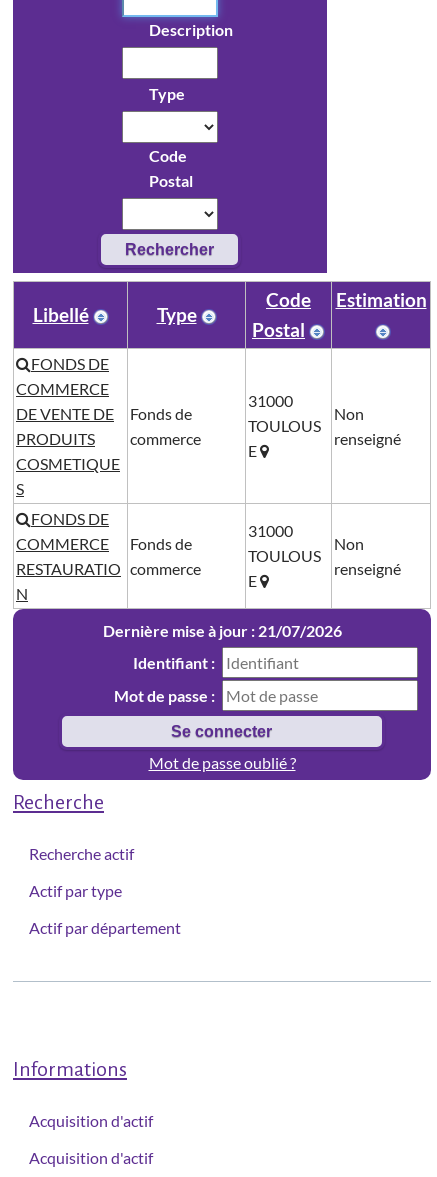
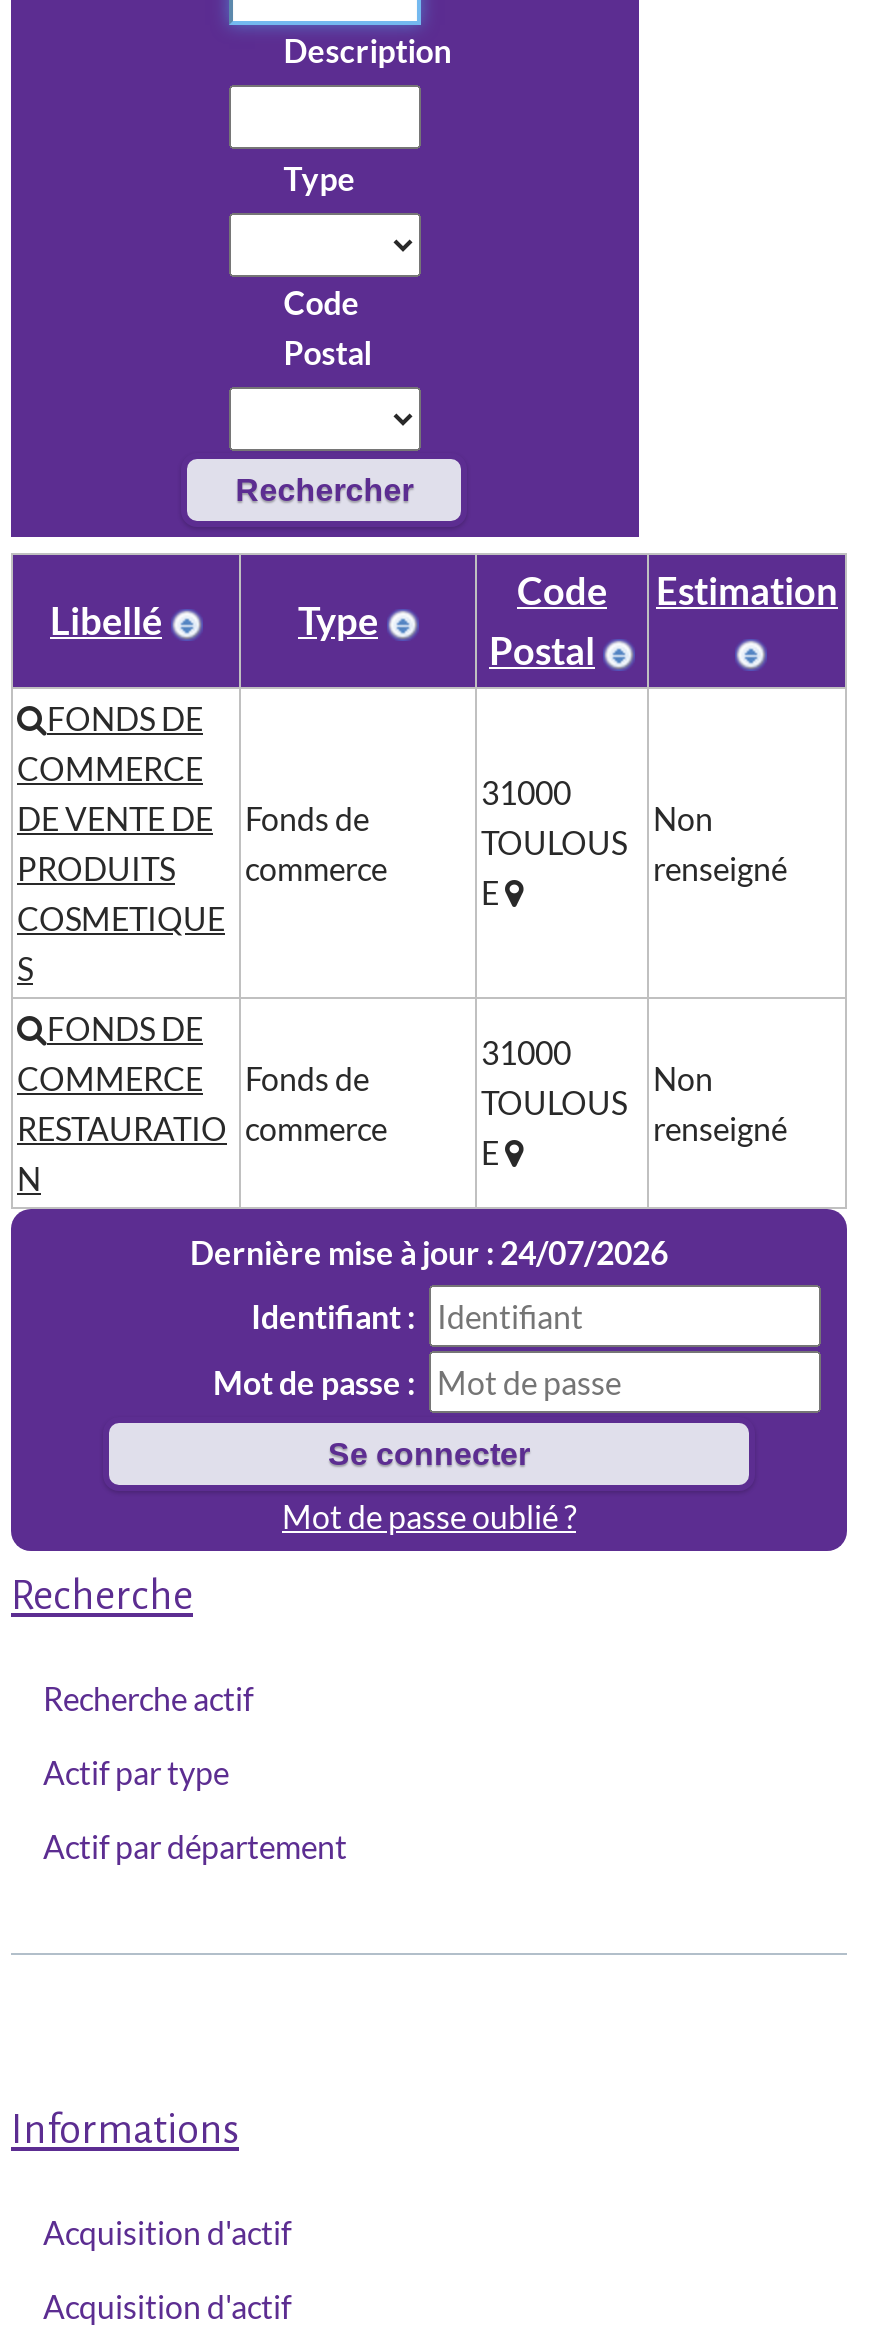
- Dernière mise à jour : 21/07/2026
+ Dernière mise à jour : 24/07/2026
